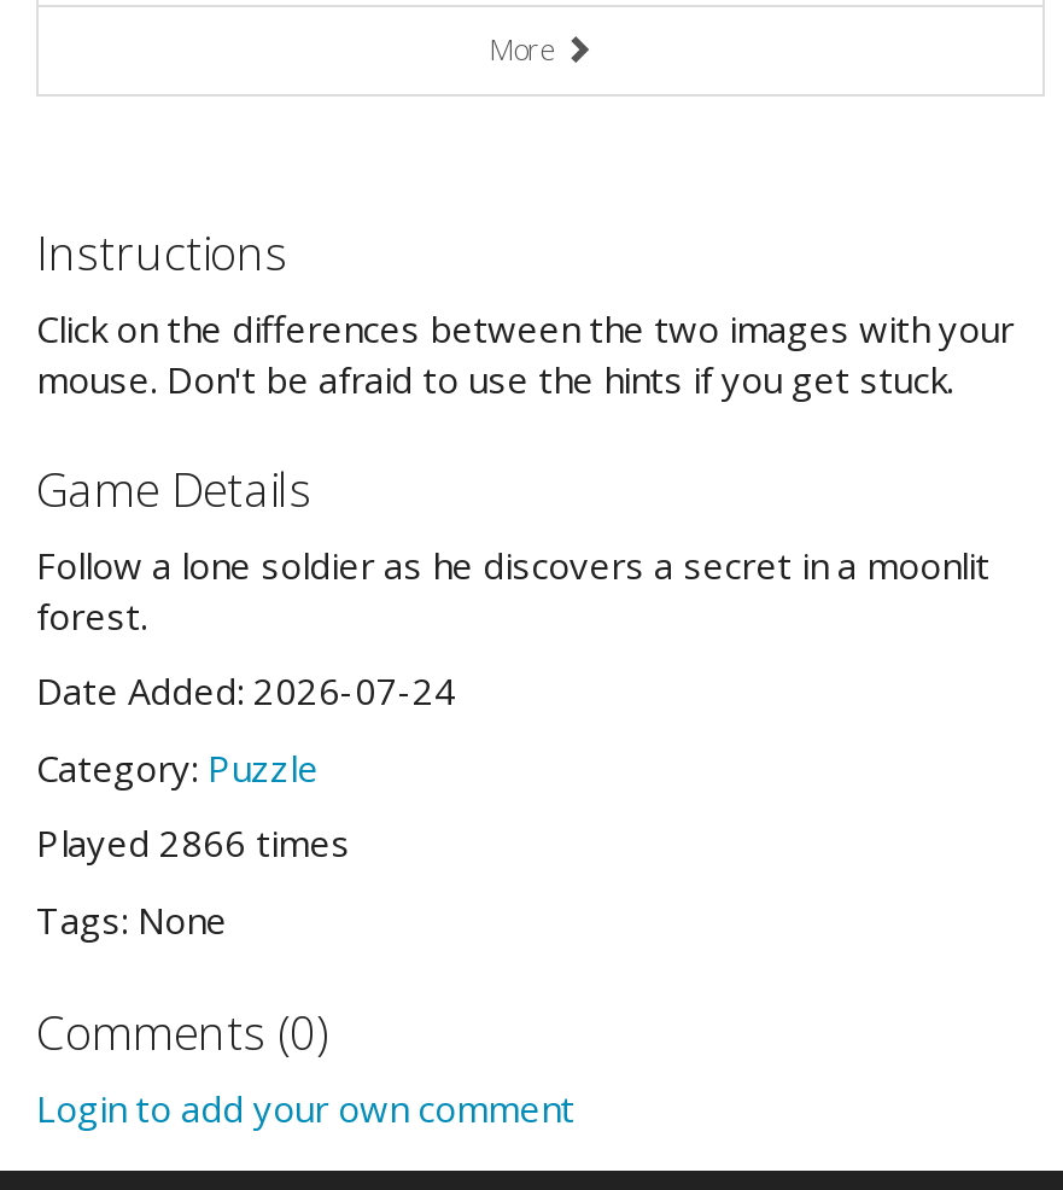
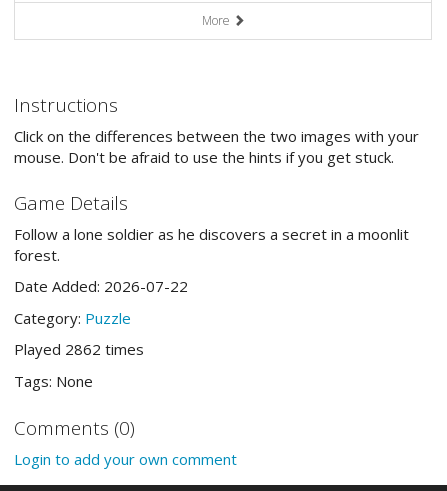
- Date Added: 2026-07-24
+ Date Added: 2026-07-22

- Played 2866 times
+ Played 2862 times
